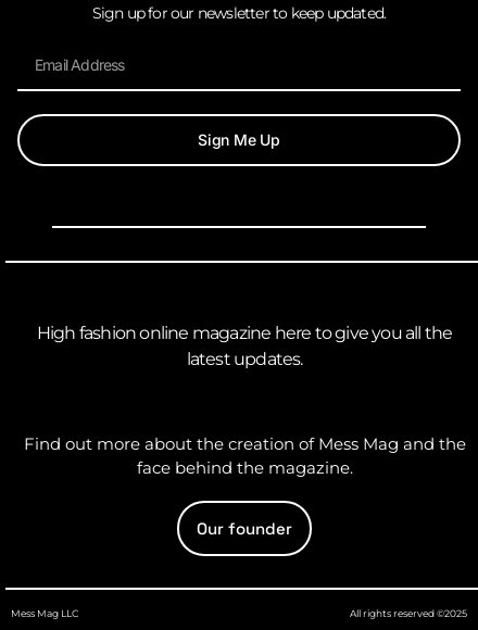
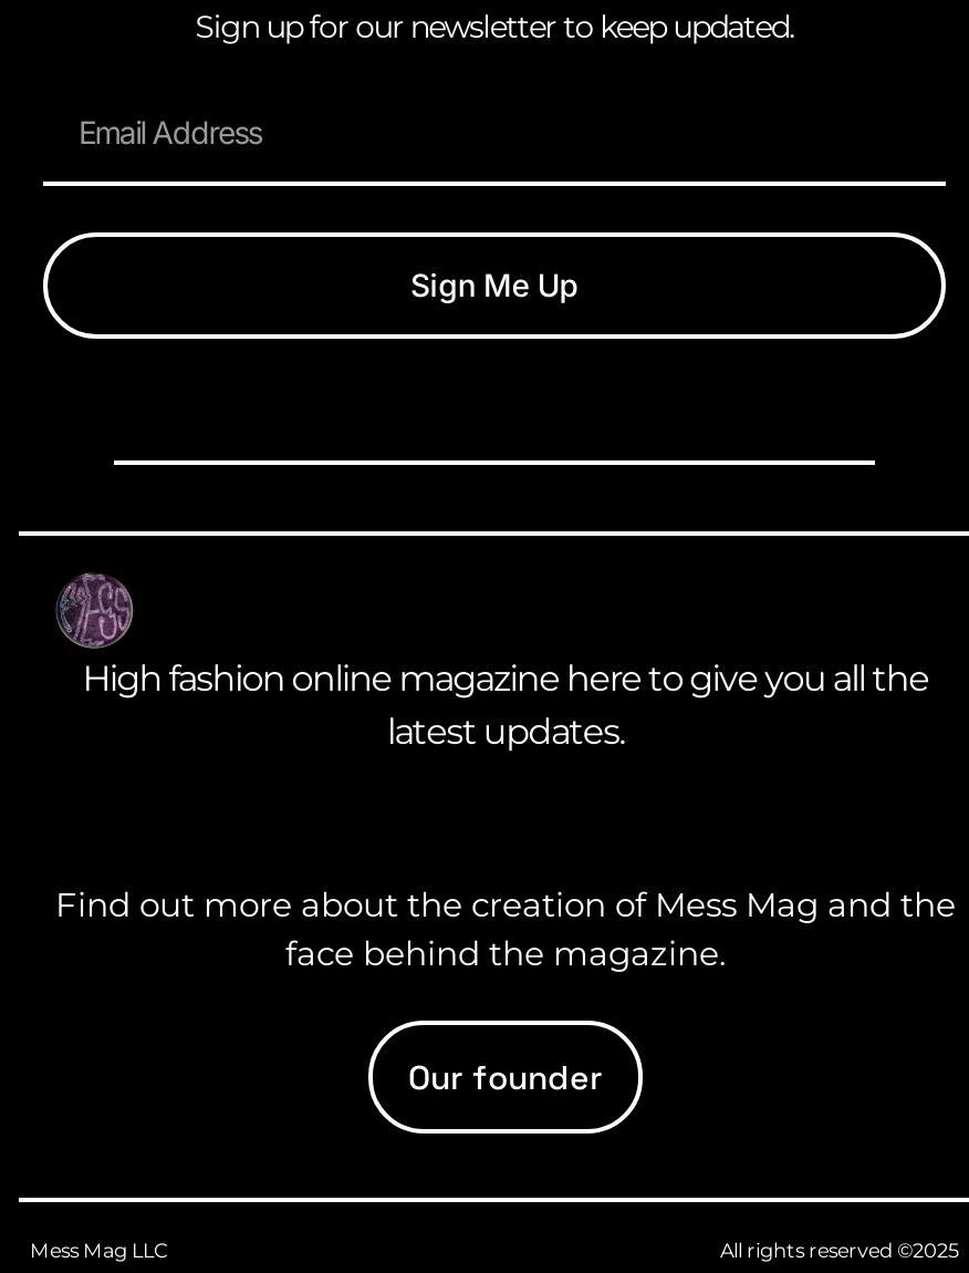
+ [image]
